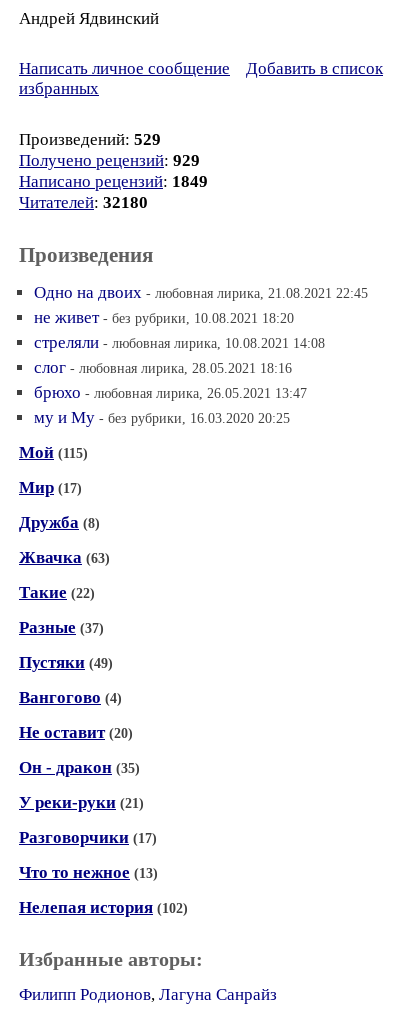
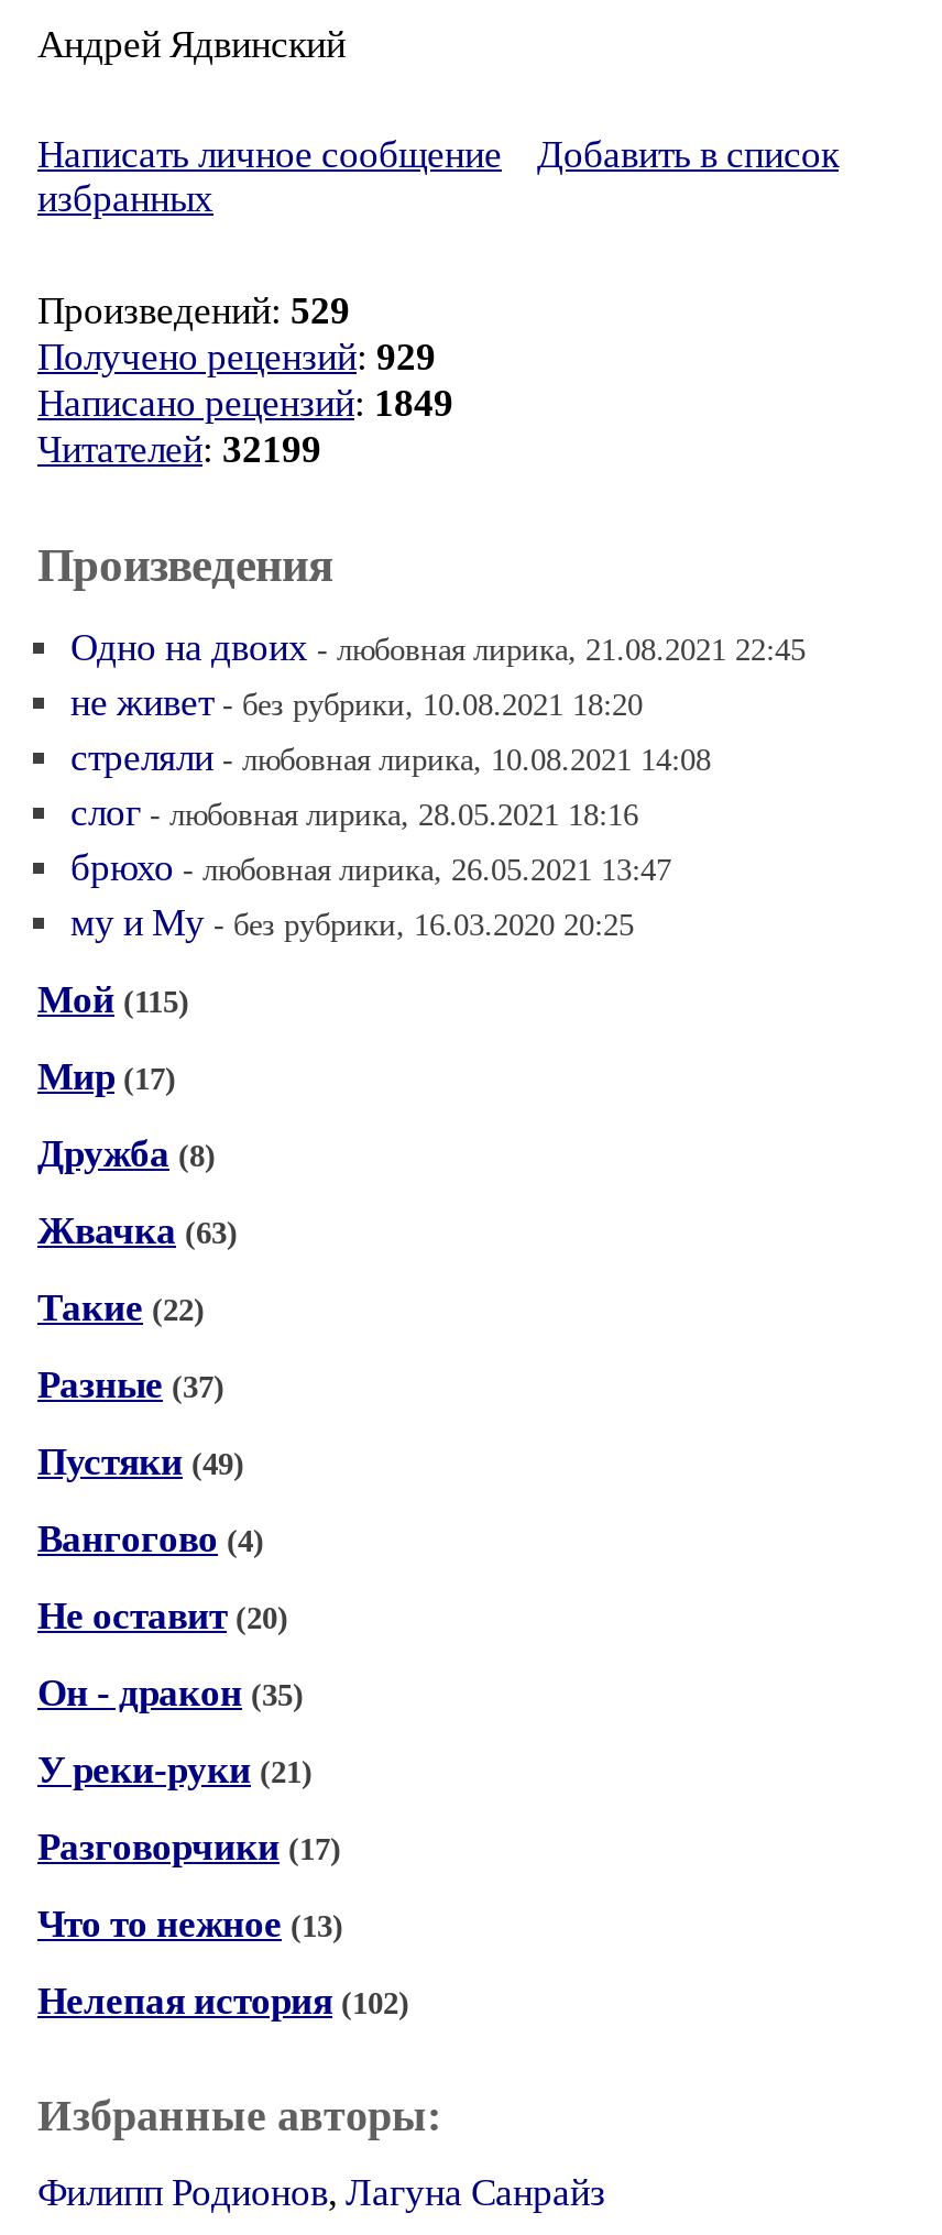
- Читателей: 32180
+ Читателей: 32199
